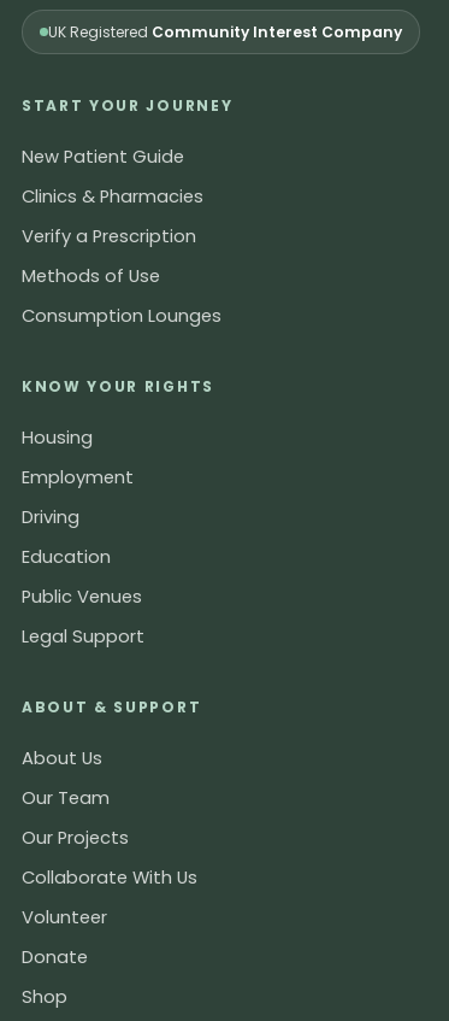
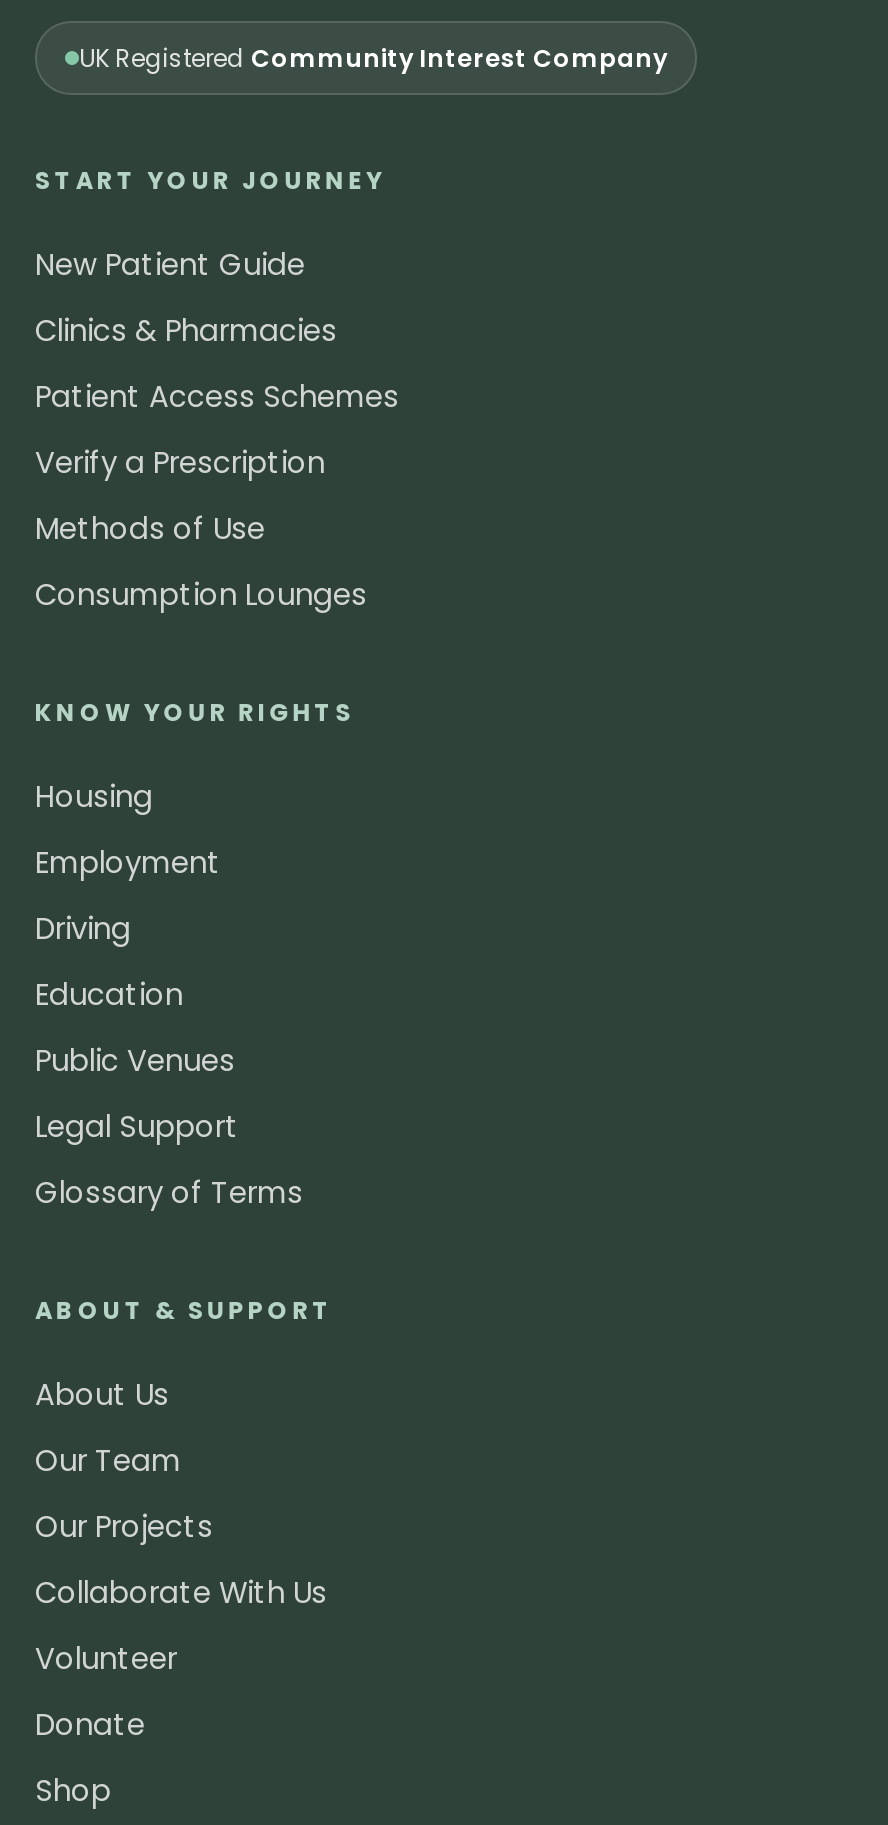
+ Patient Access Schemes

+ Glossary of Terms
